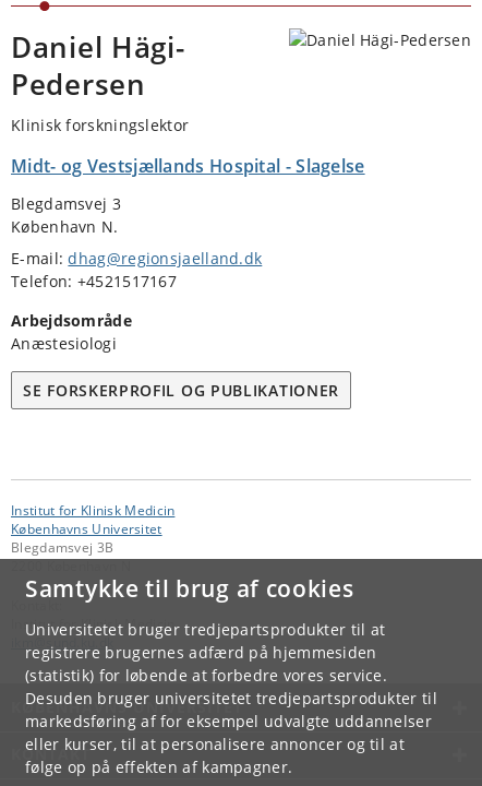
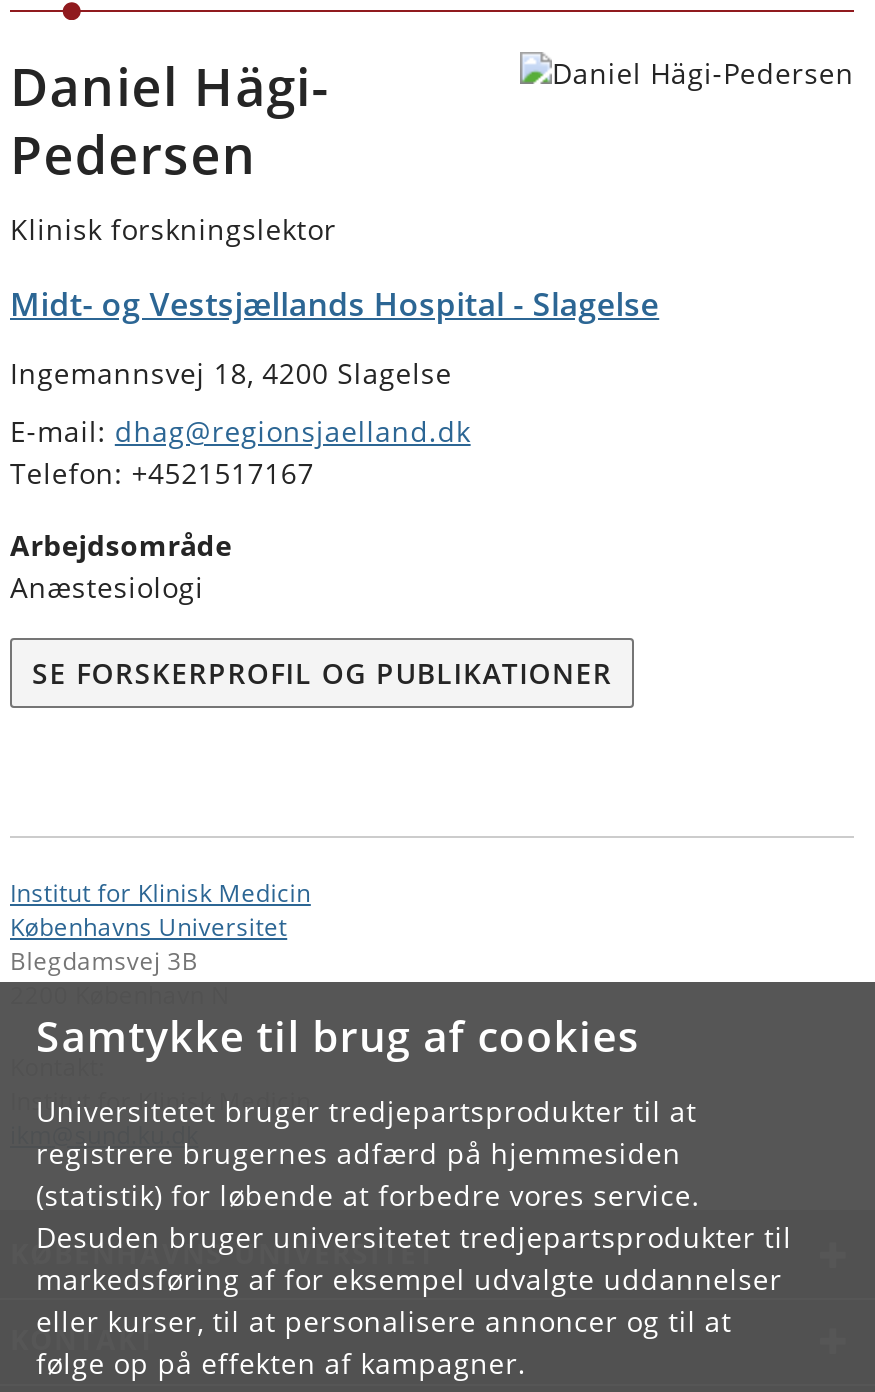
- Blegdamsvej 3
- København N.
+ Ingemannsvej 18, 4200 Slagelse
